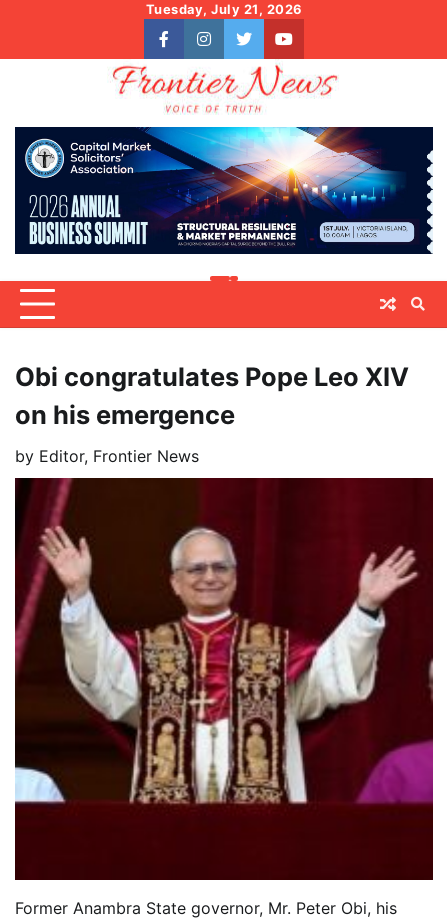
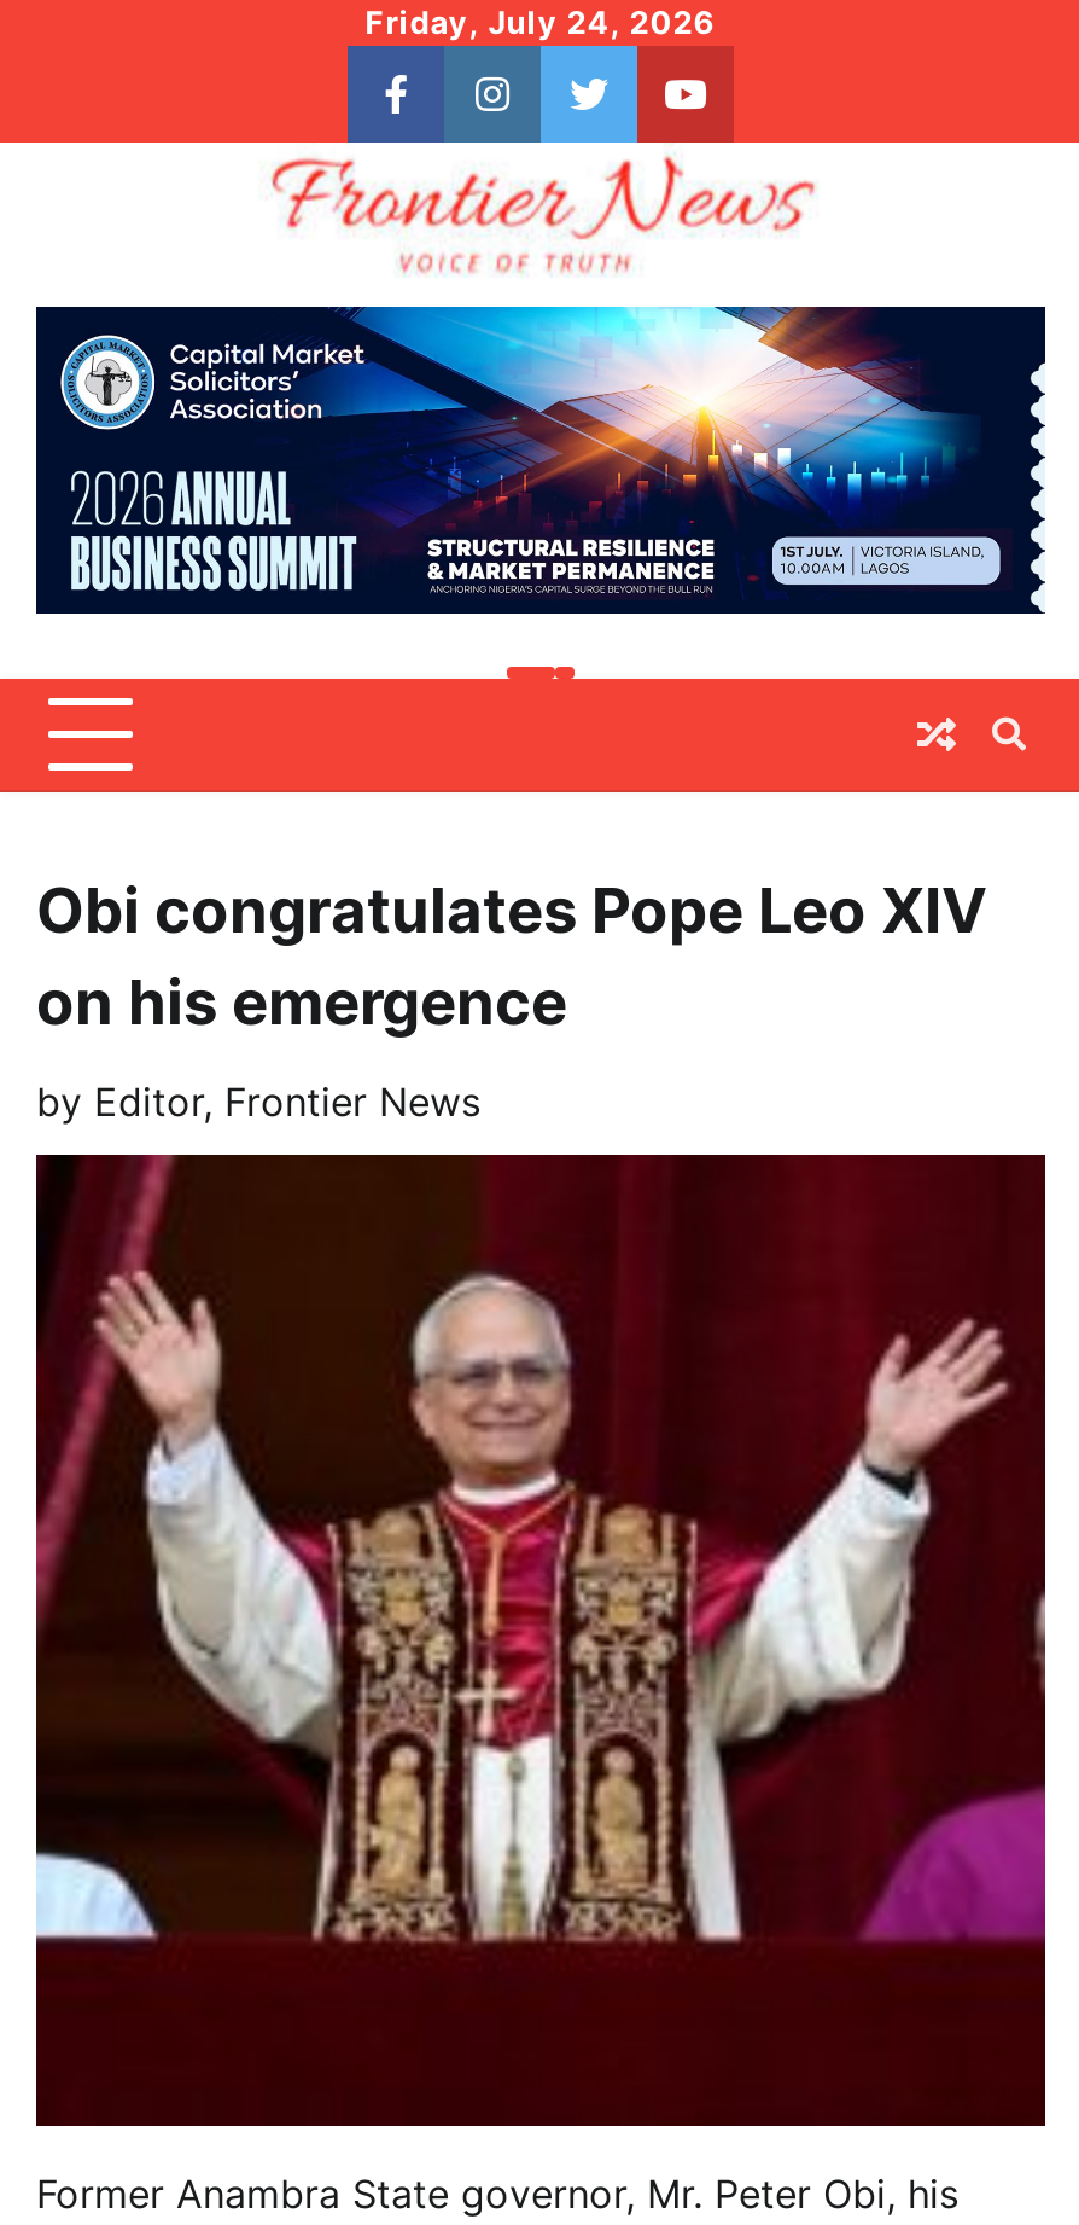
- Tuesday, July 21, 2026
+ Friday, July 24, 2026
